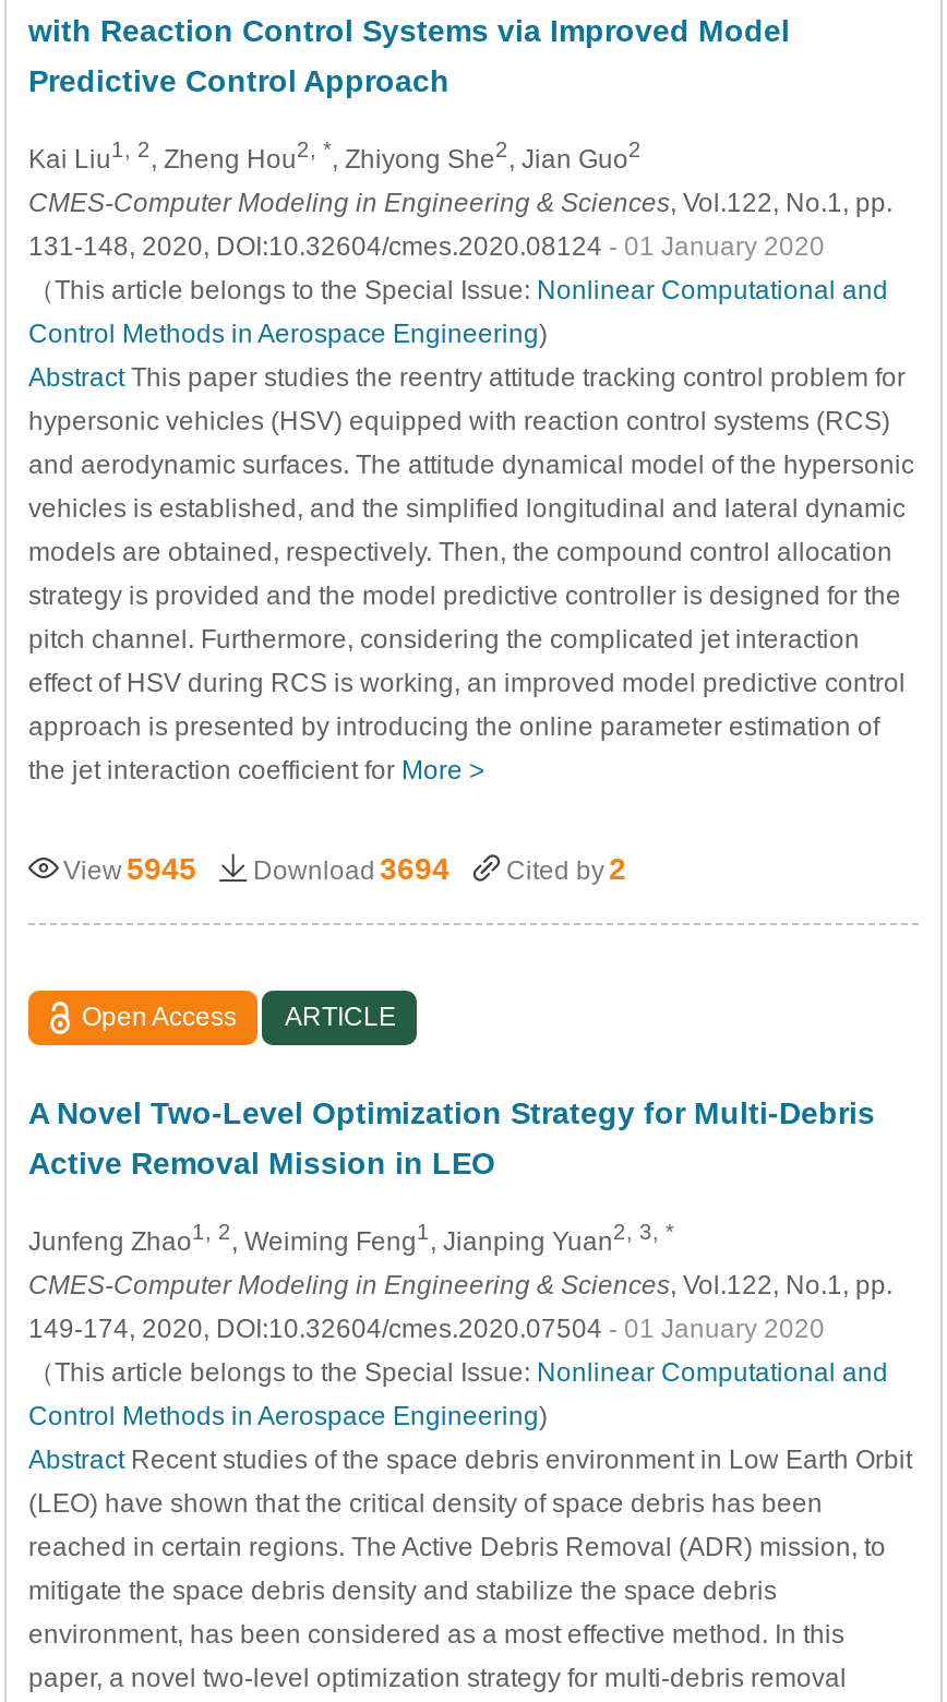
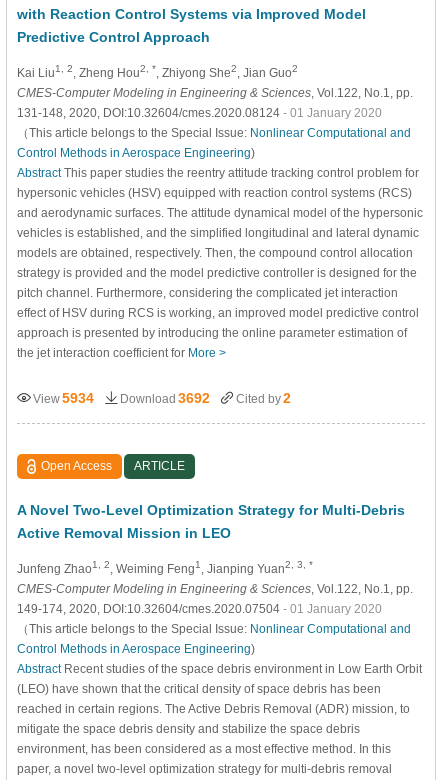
- View 5945
+ View 5934

- Download 3694
+ Download 3692
